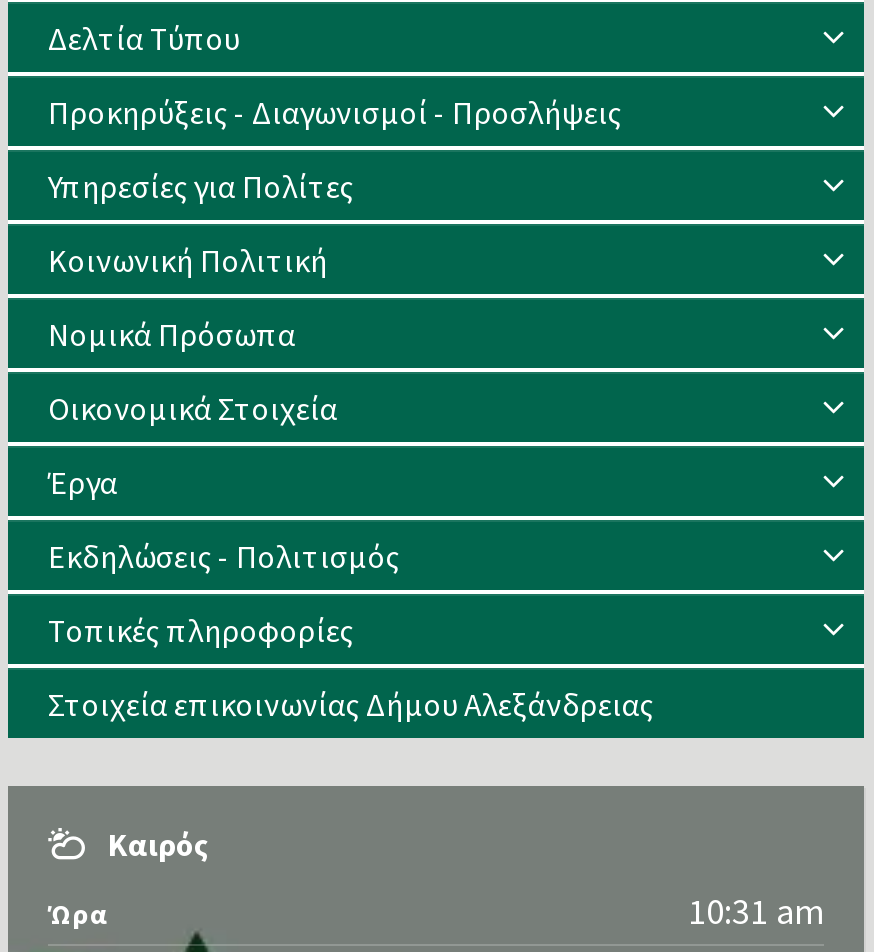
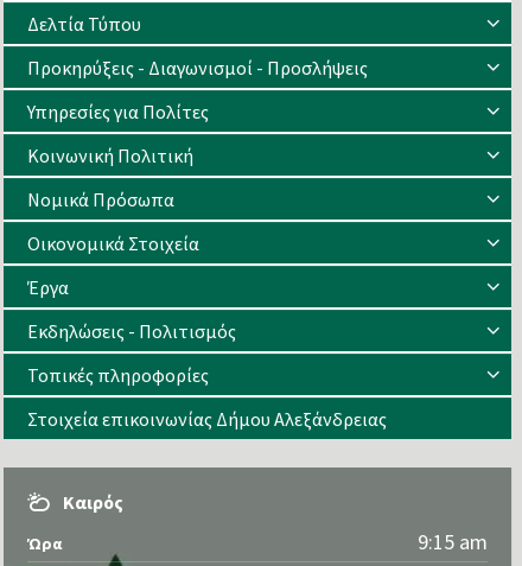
- 10:31 am
+ 9:15 am
